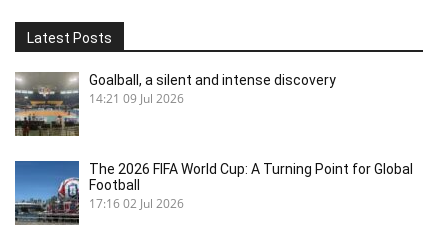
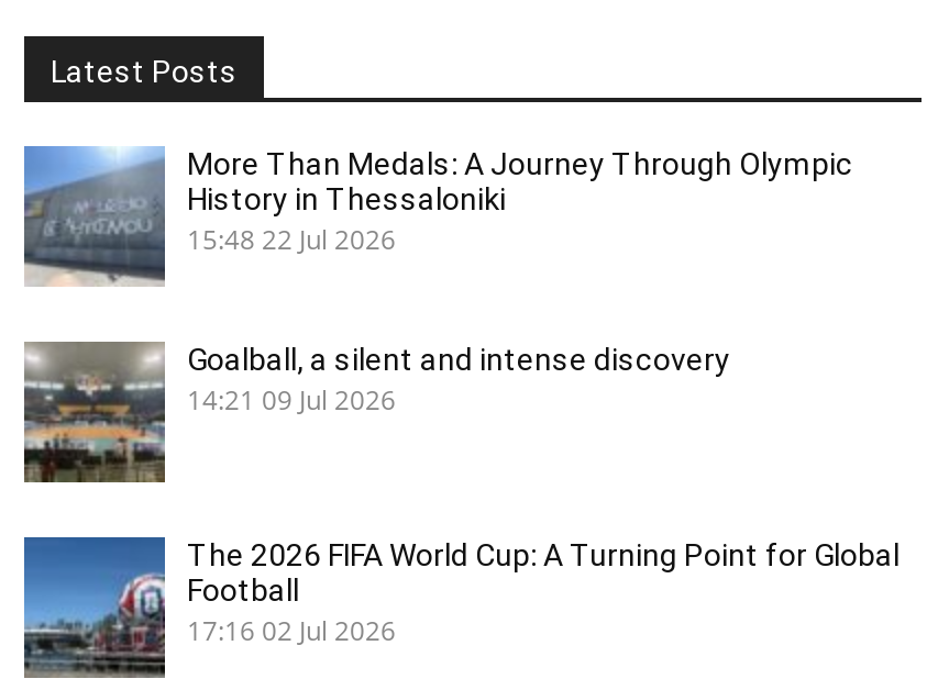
+ [image]
+ More Than Medals: A Journey Through Olympic
+ History in Thessaloniki
+ 15:48 22 Jul 2026
